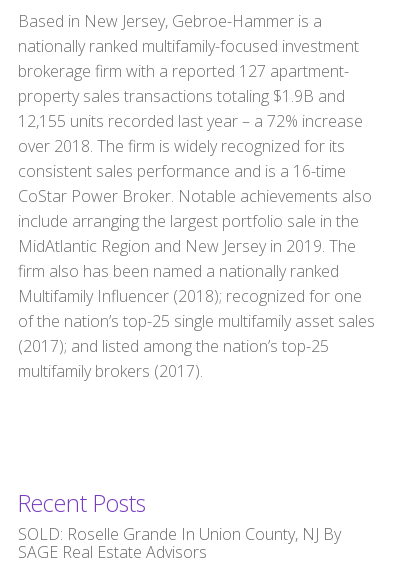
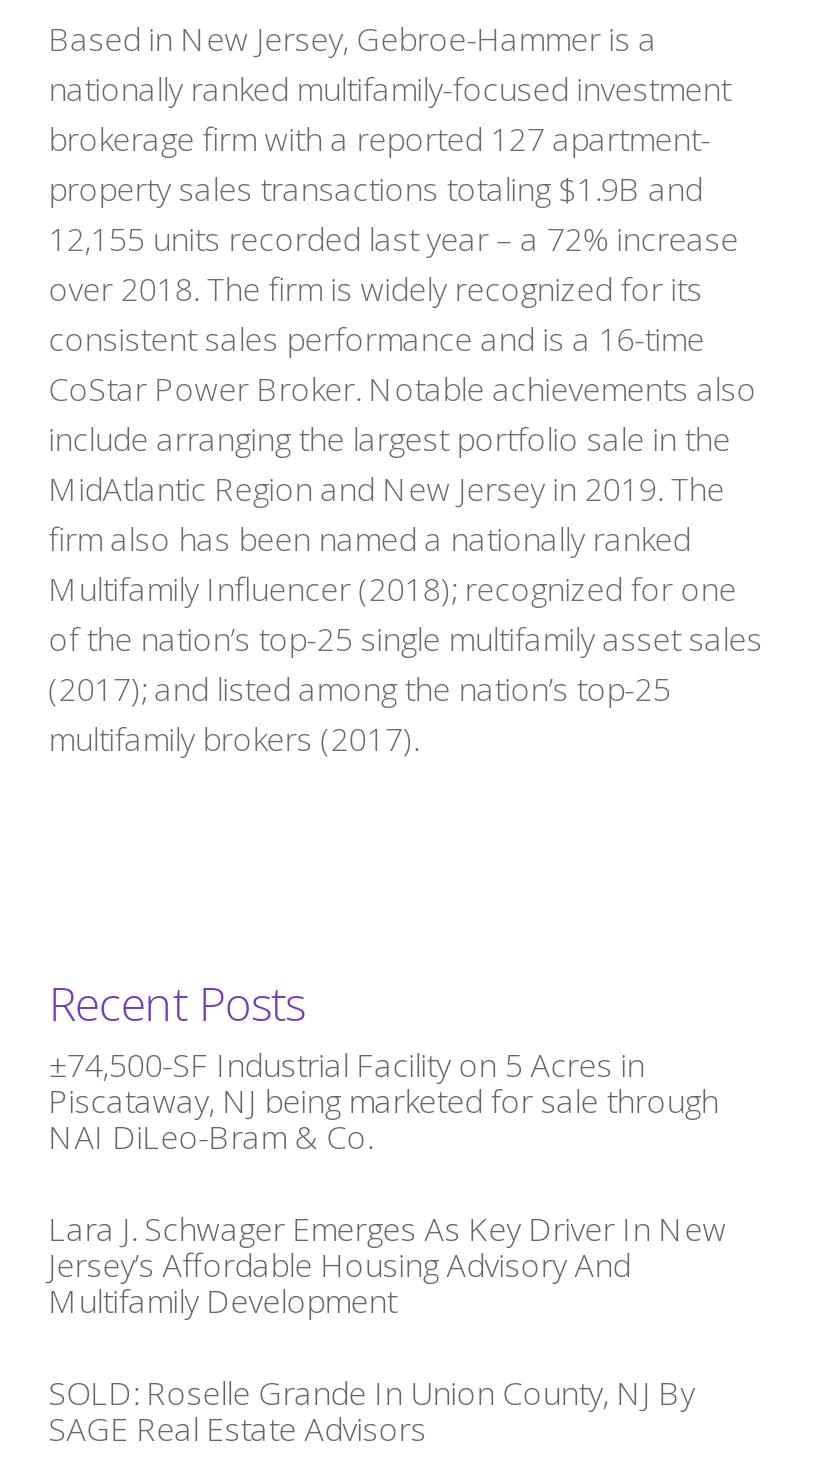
+ ±74,500-SF Industrial Facility on 5 Acres in
+ Piscataway, NJ being marketed for sale through
+ NAI DiLeo-Bram & Co.
+ Lara J. Schwager Emerges As Key Driver In New
+ Jersey’s Affordable Housing Advisory And
+ Multifamily Development
